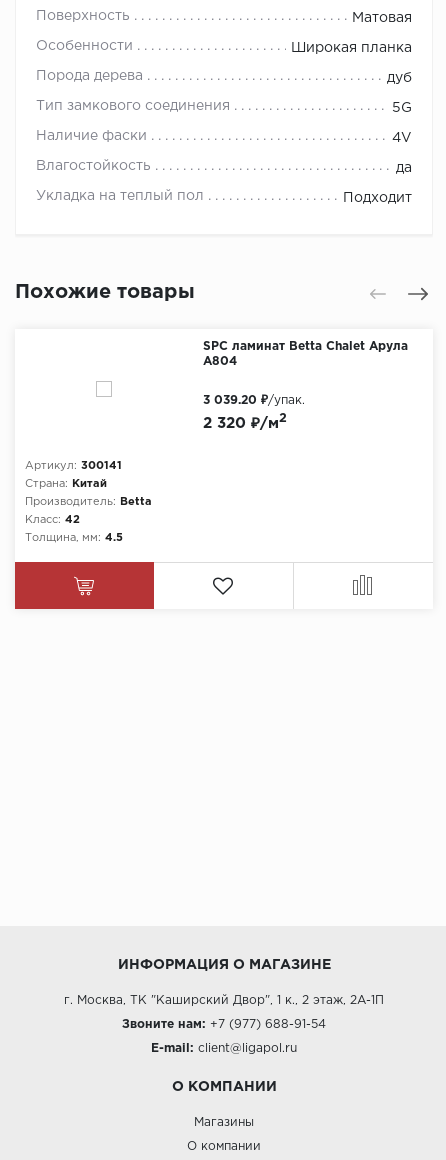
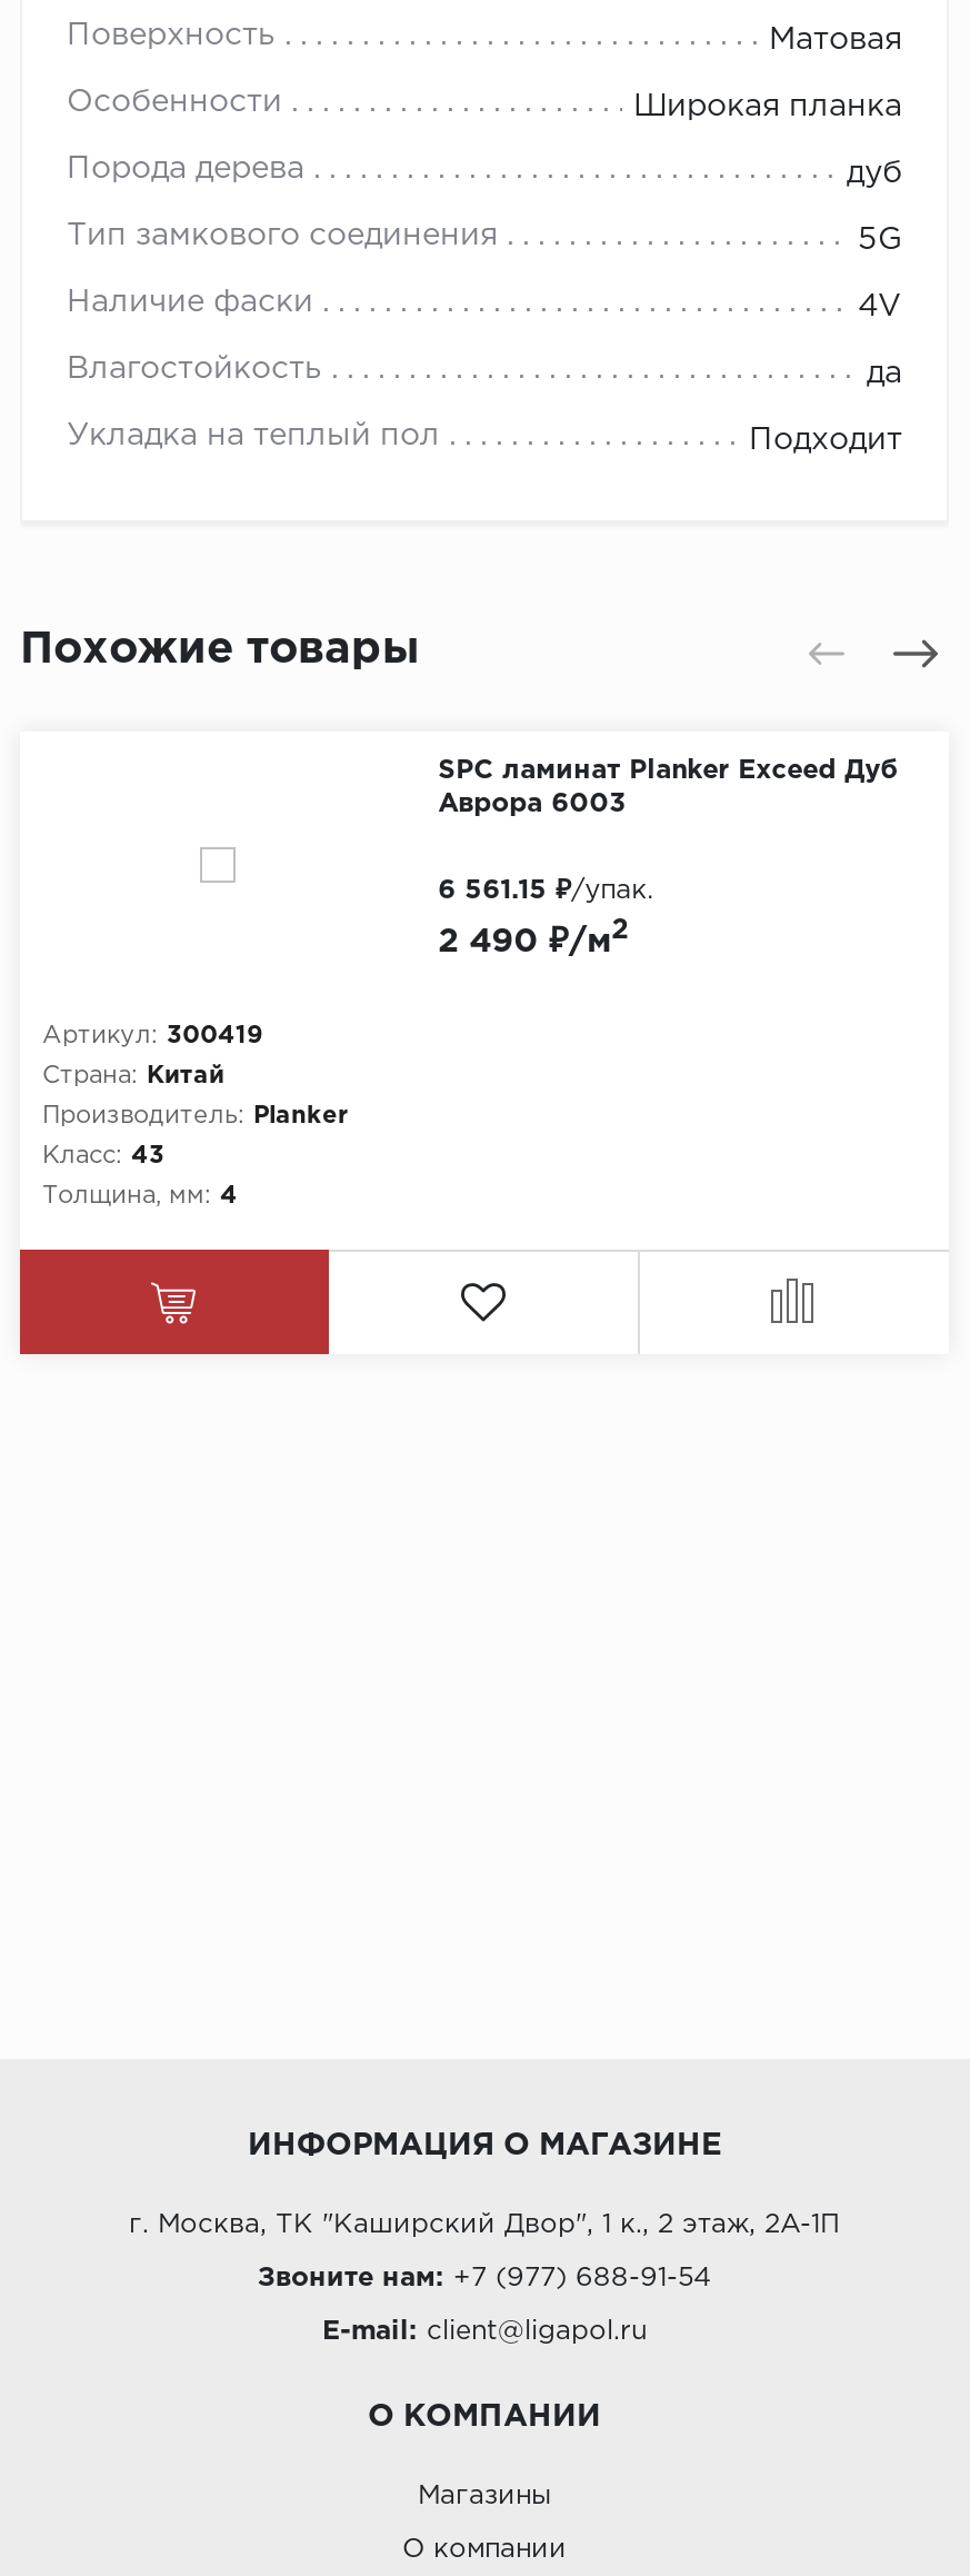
- SPC ламинат Betta Chalet Арула
- A804
+ SPC ламинат Planker Exceed Дуб
+ Аврора 6003

- 3 039.20 ₽/упак.
+ 6 561.15 ₽/упак.

- 2 320 ₽/м2
+ 2 490 ₽/м2

- Артикул: 300141
+ Артикул: 300419

- Производитель: Betta
+ Производитель: Planker

- Класс: 42
+ Класс: 43

- Толщина, мм: 4.5
+ Толщина, мм: 4
